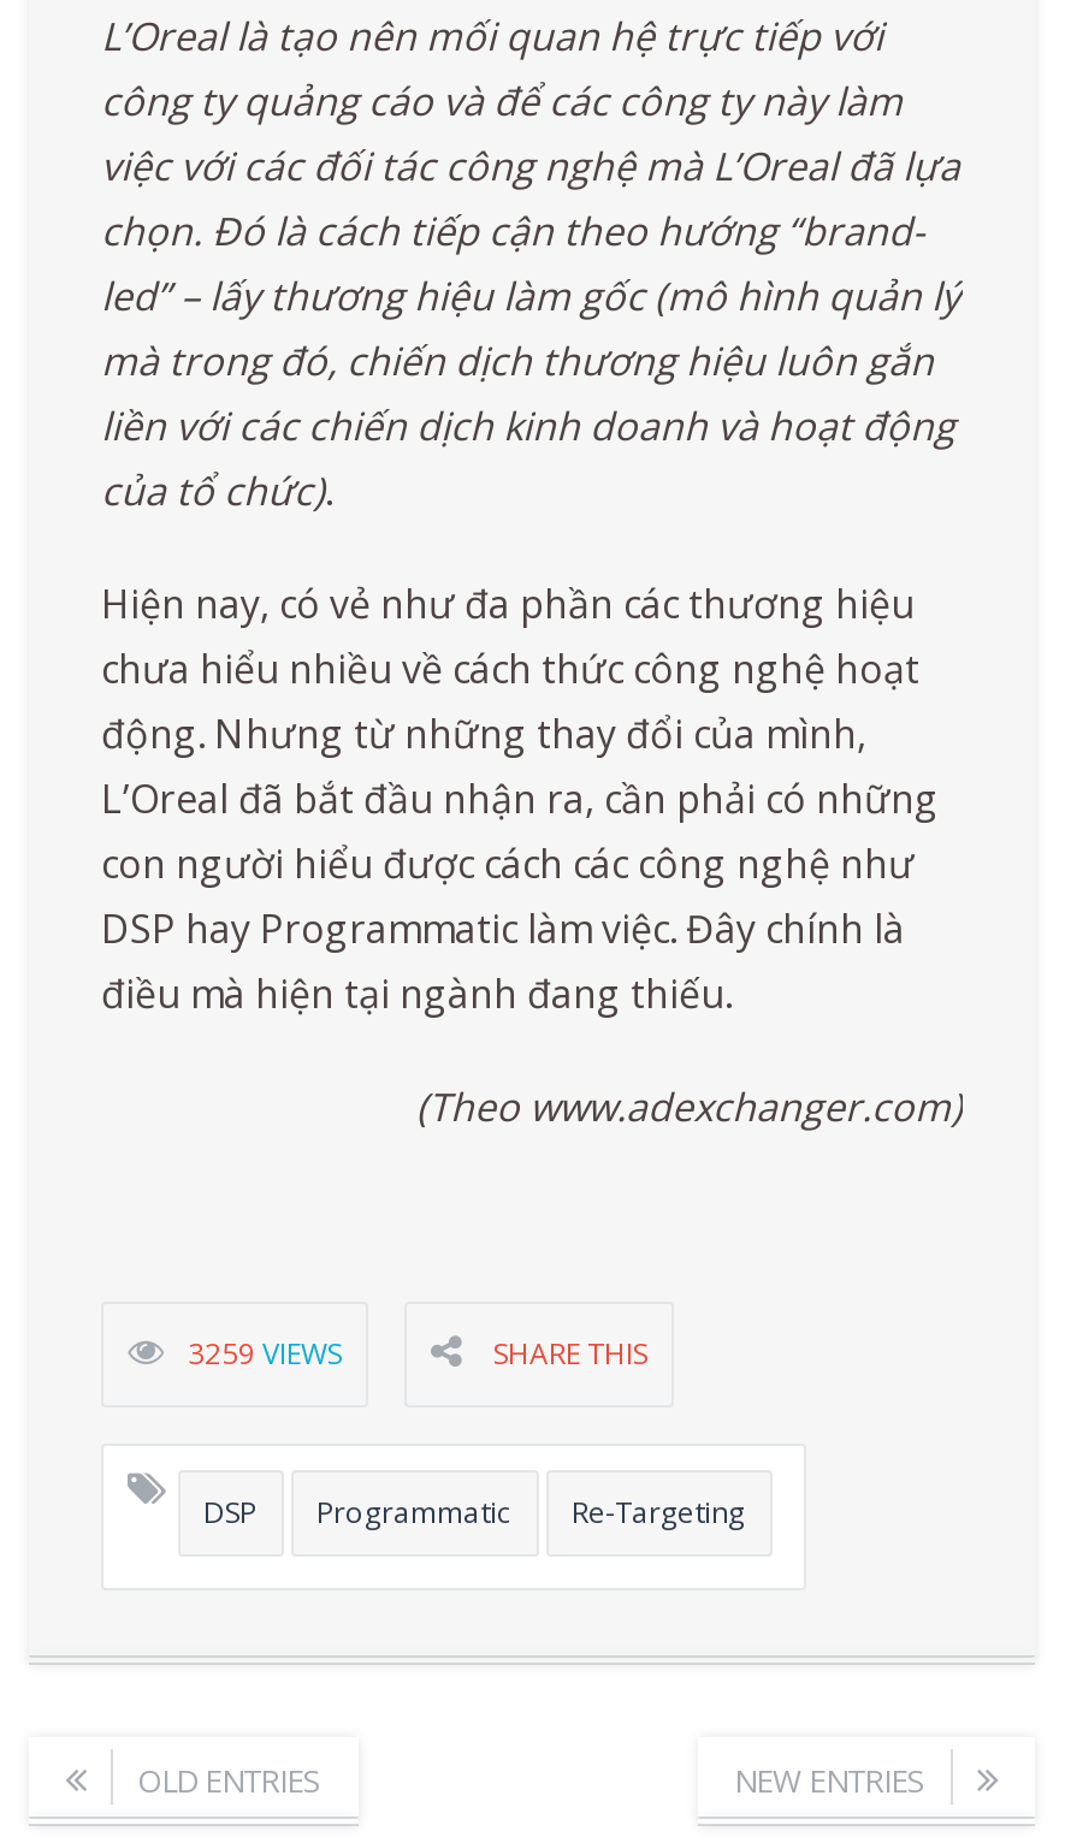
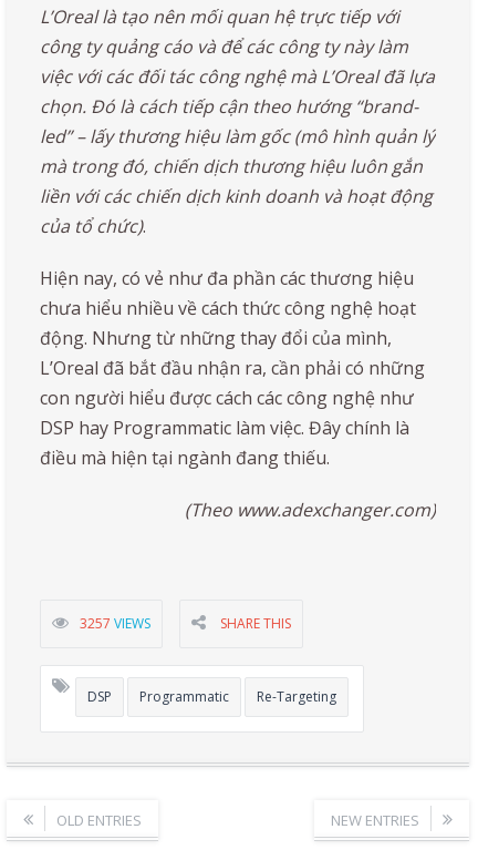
- 3259 VIEWS
+ 3257 VIEWS
